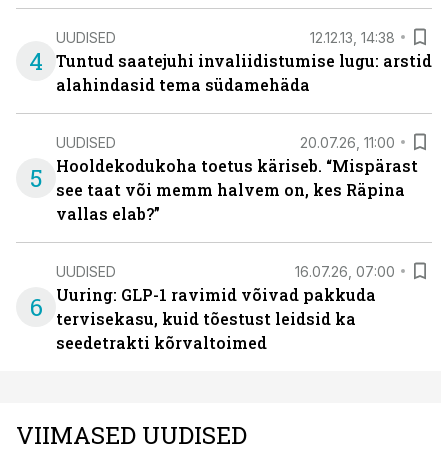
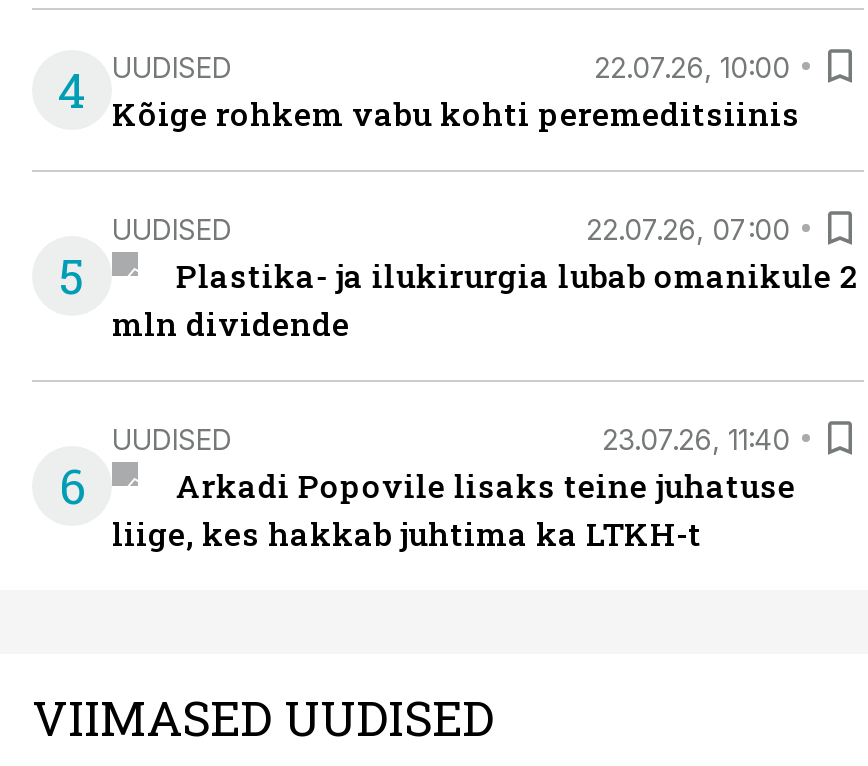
- 12.12.13, 14:38
- Tuntud saatejuhi invaliidistumise lugu: arstid
- alahindasid tema südamehäda
+ 22.07.26, 10:00
+ Kõige rohkem vabu kohti peremeditsiinis

- 20.07.26, 11:00
- Hooldekodukoha toetus käriseb. “Mispärast
- see taat või memm halvem on, kes Räpina
- vallas elab?”
+ 22.07.26, 07:00
+ Plastika- ja ilukirurgia lubab omanikule 2
+ mln dividende

- 16.07.26, 07:00
- Uuring: GLP-1 ravimid võivad pakkuda
- tervisekasu, kuid tõestust leidsid ka
- seedetrakti kõrvaltoimed
+ 23.07.26, 11:40
+ Arkadi Popovile lisaks teine juhatuse
+ liige, kes hakkab juhtima ka LTKH-t
